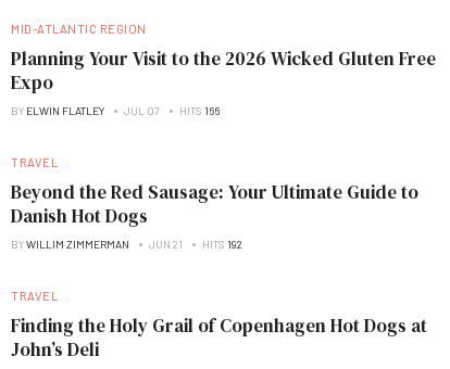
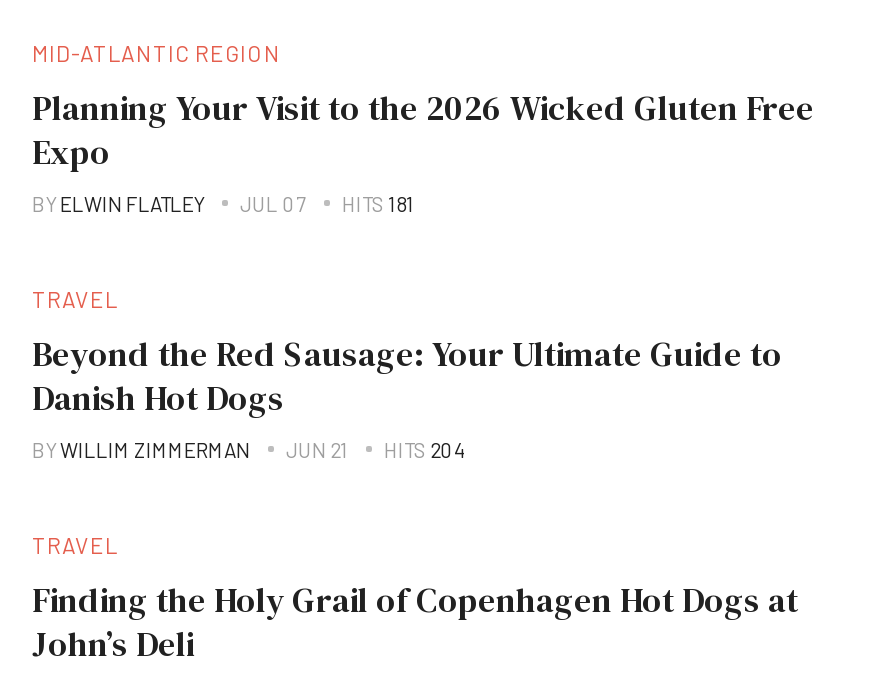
- BY ELWIN FLATLEY JUL 07 HITS 166
+ BY ELWIN FLATLEY JUL 07 HITS 181

- BY WILLIM ZIMMERMAN JUN 21 HITS 192
+ BY WILLIM ZIMMERMAN JUN 21 HITS 204
